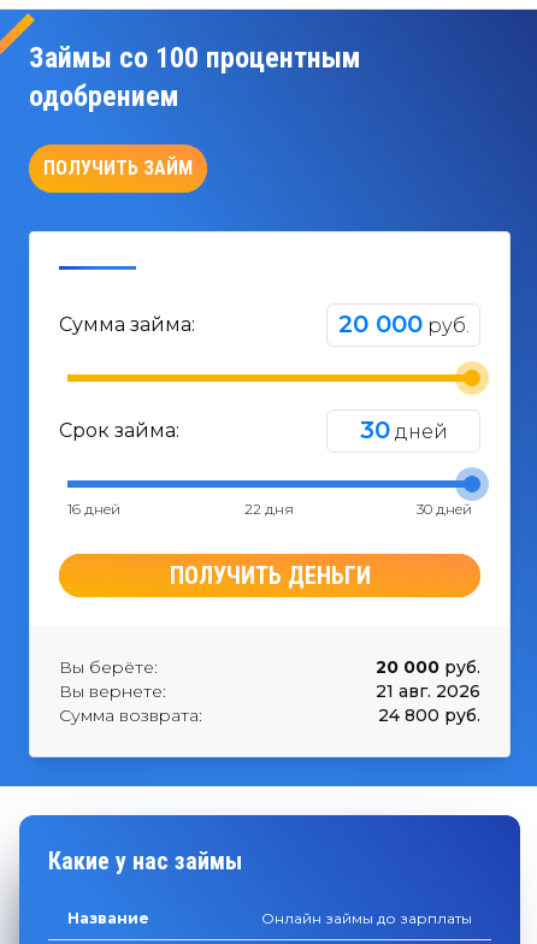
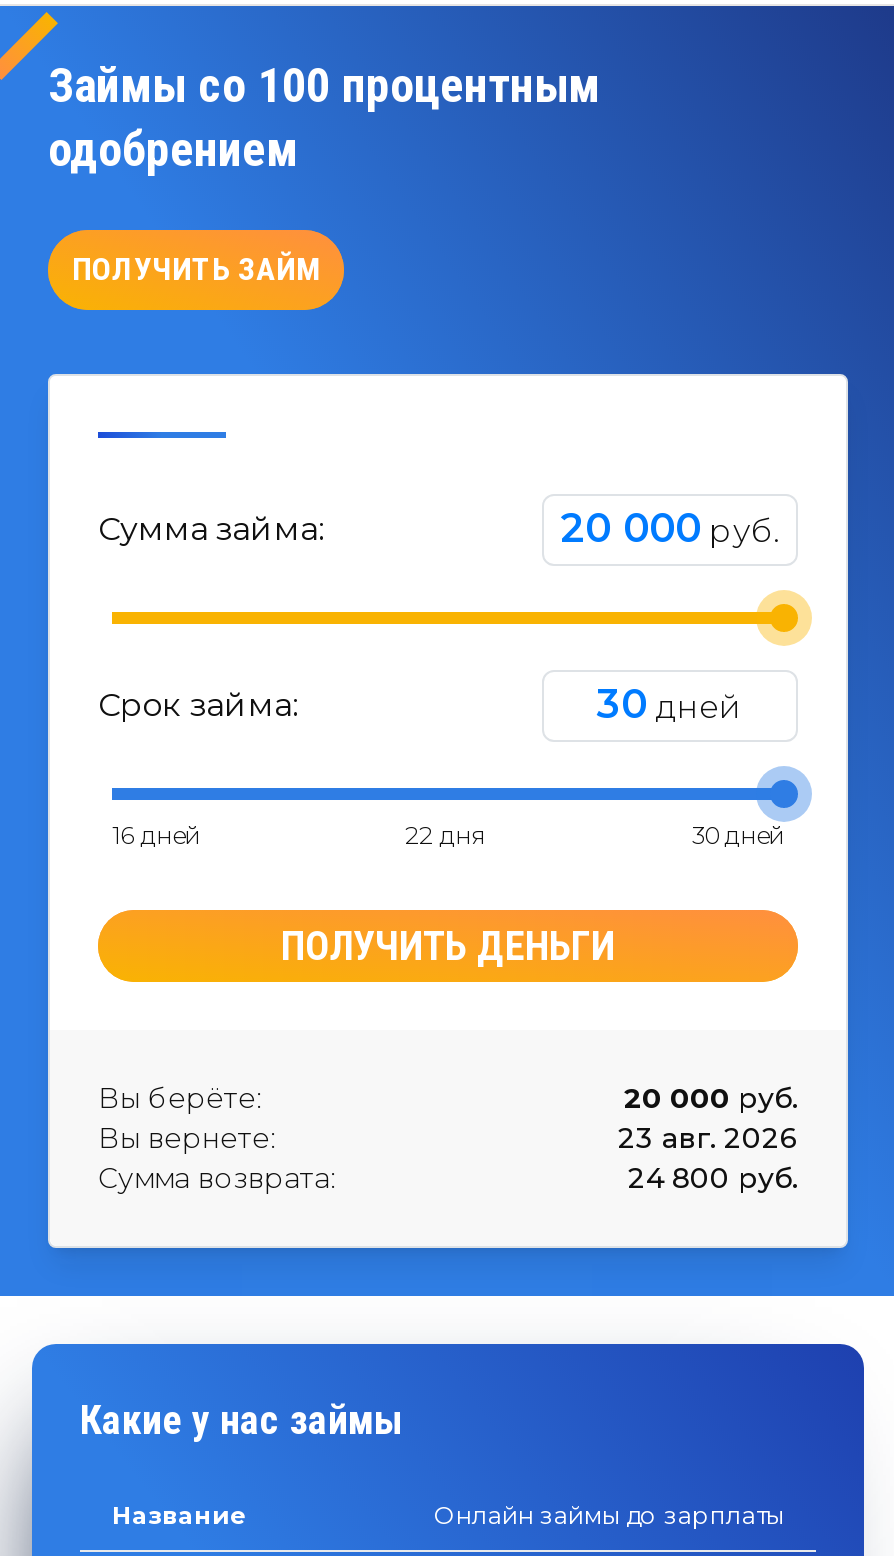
- 21 авг. 2026
+ 23 авг. 2026
